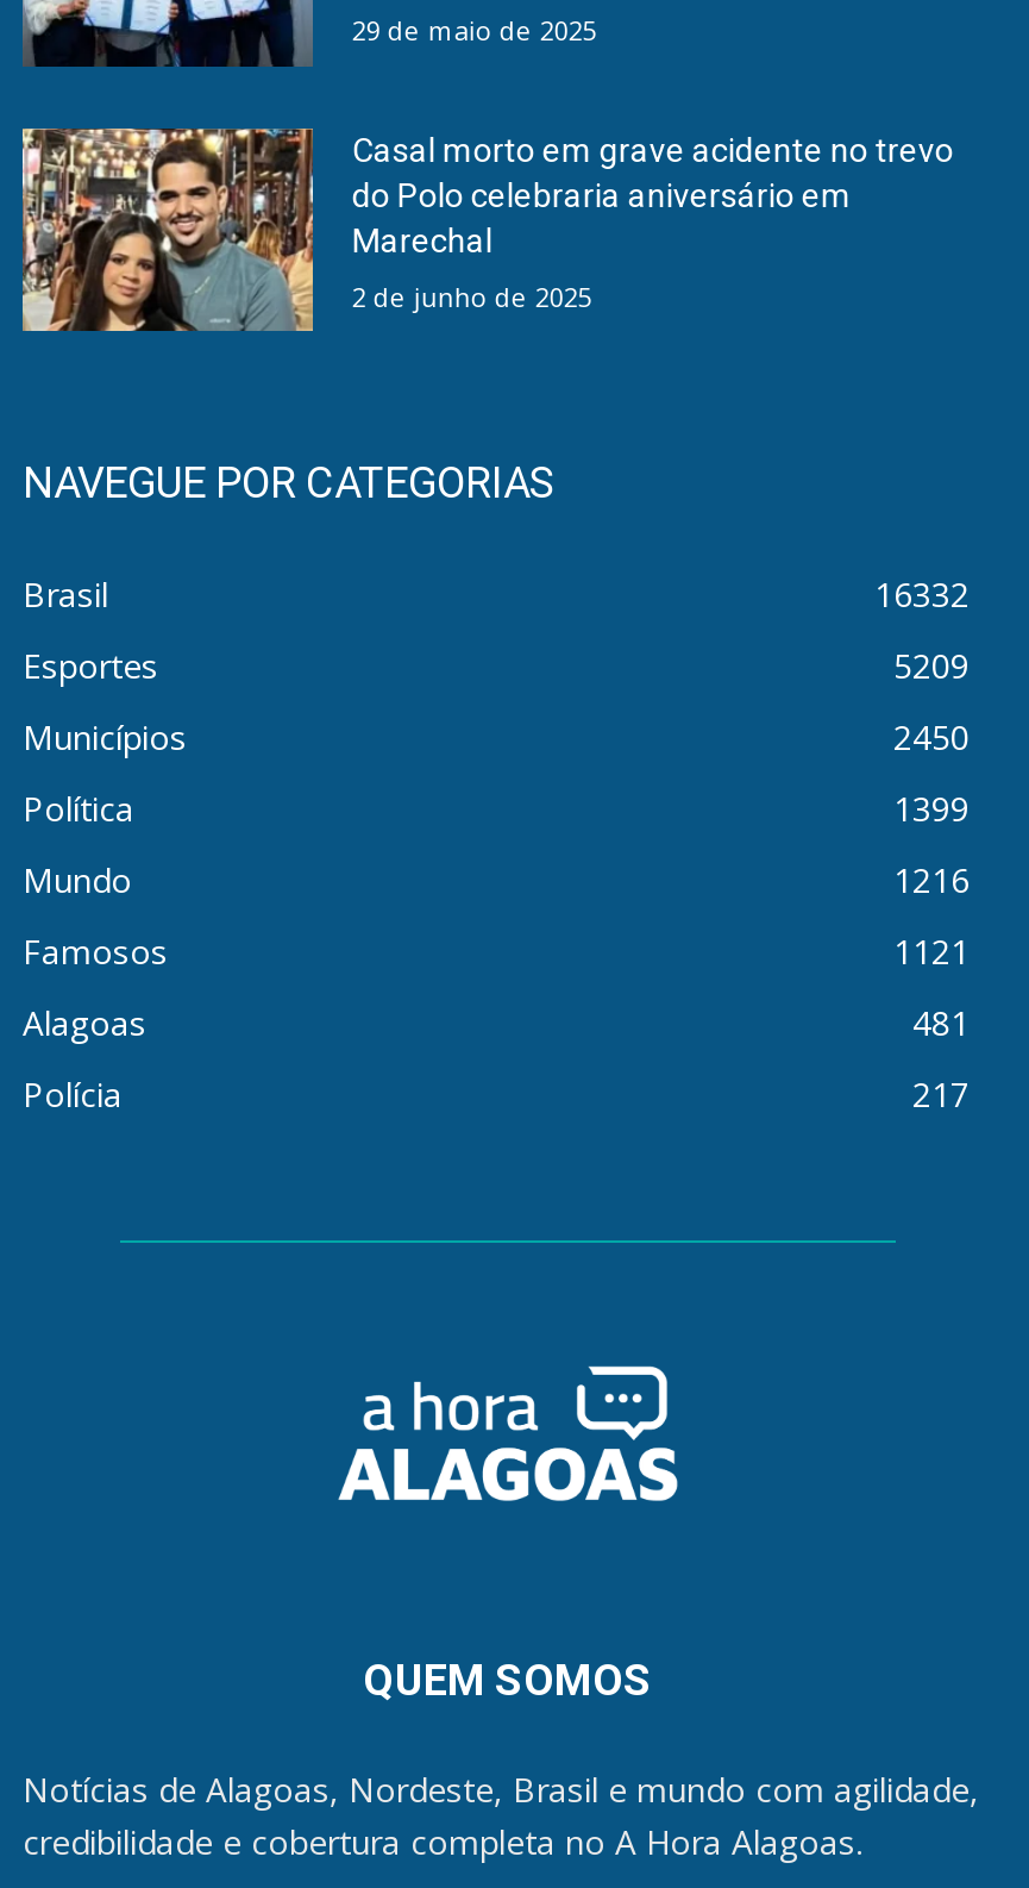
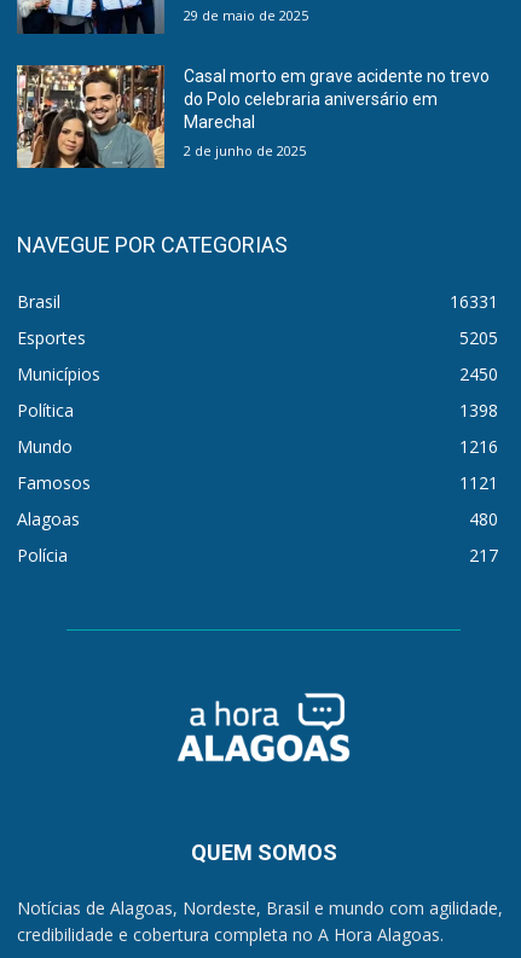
- 16332
+ 16331

- 5209
+ 5205

- 1399
+ 1398

- 481
+ 480
